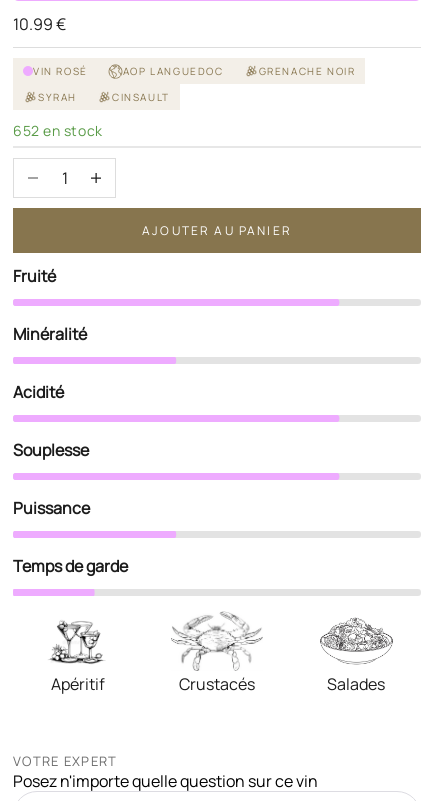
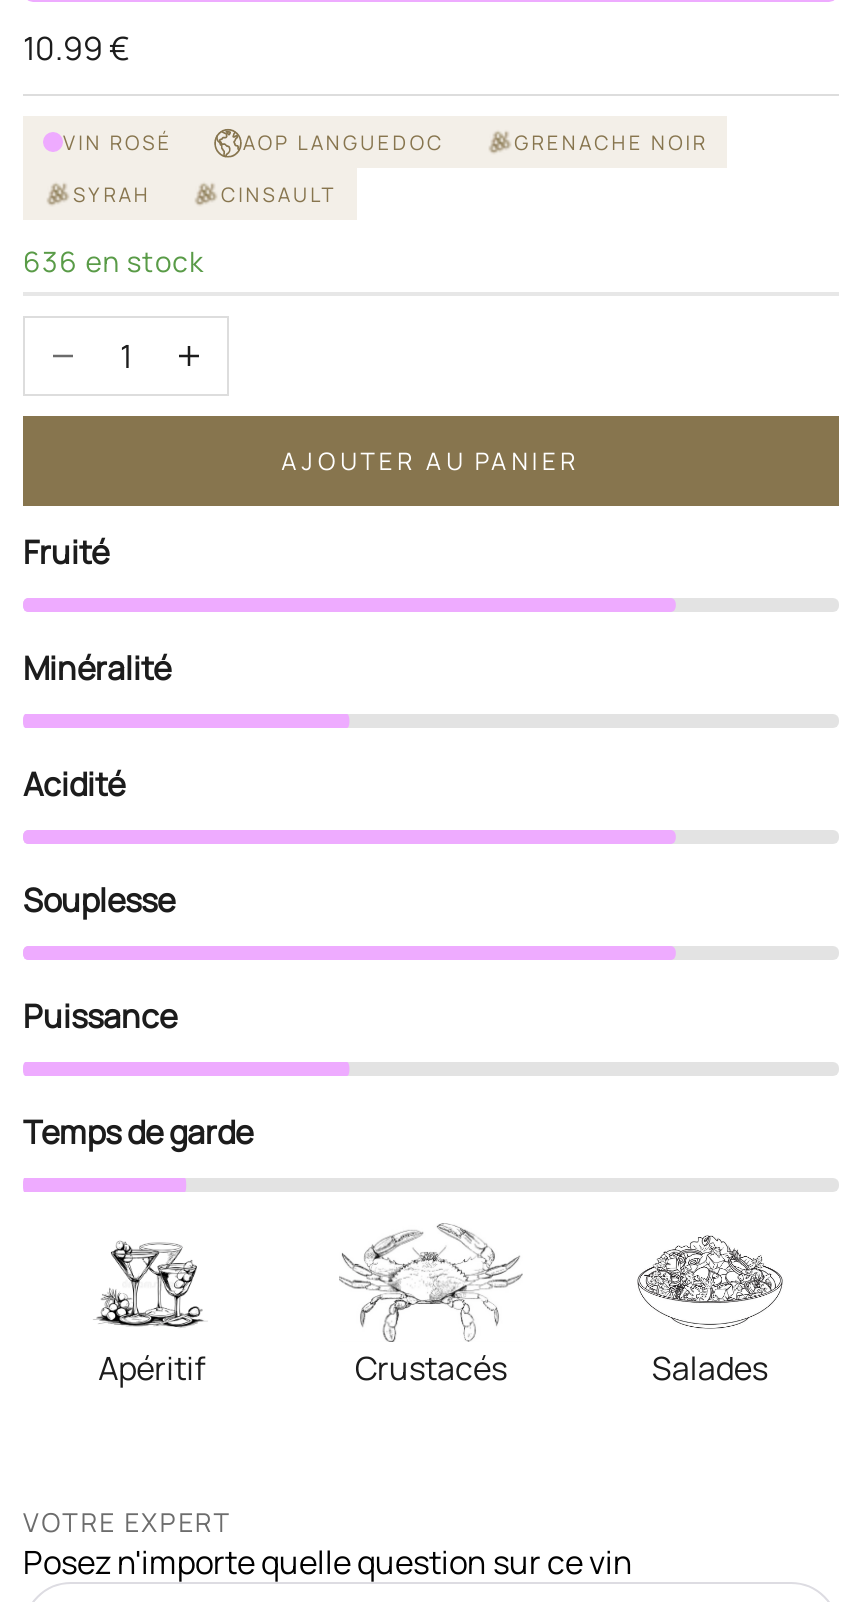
- 652 en stock
+ 636 en stock
